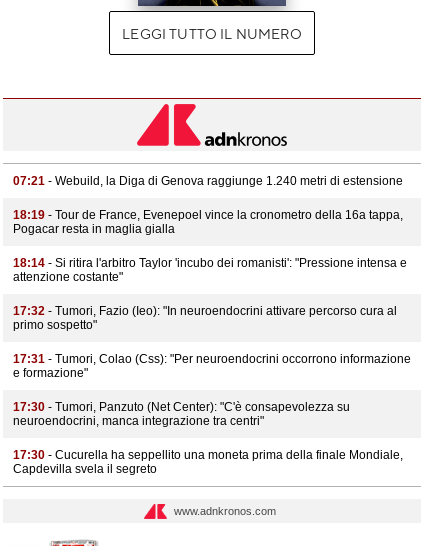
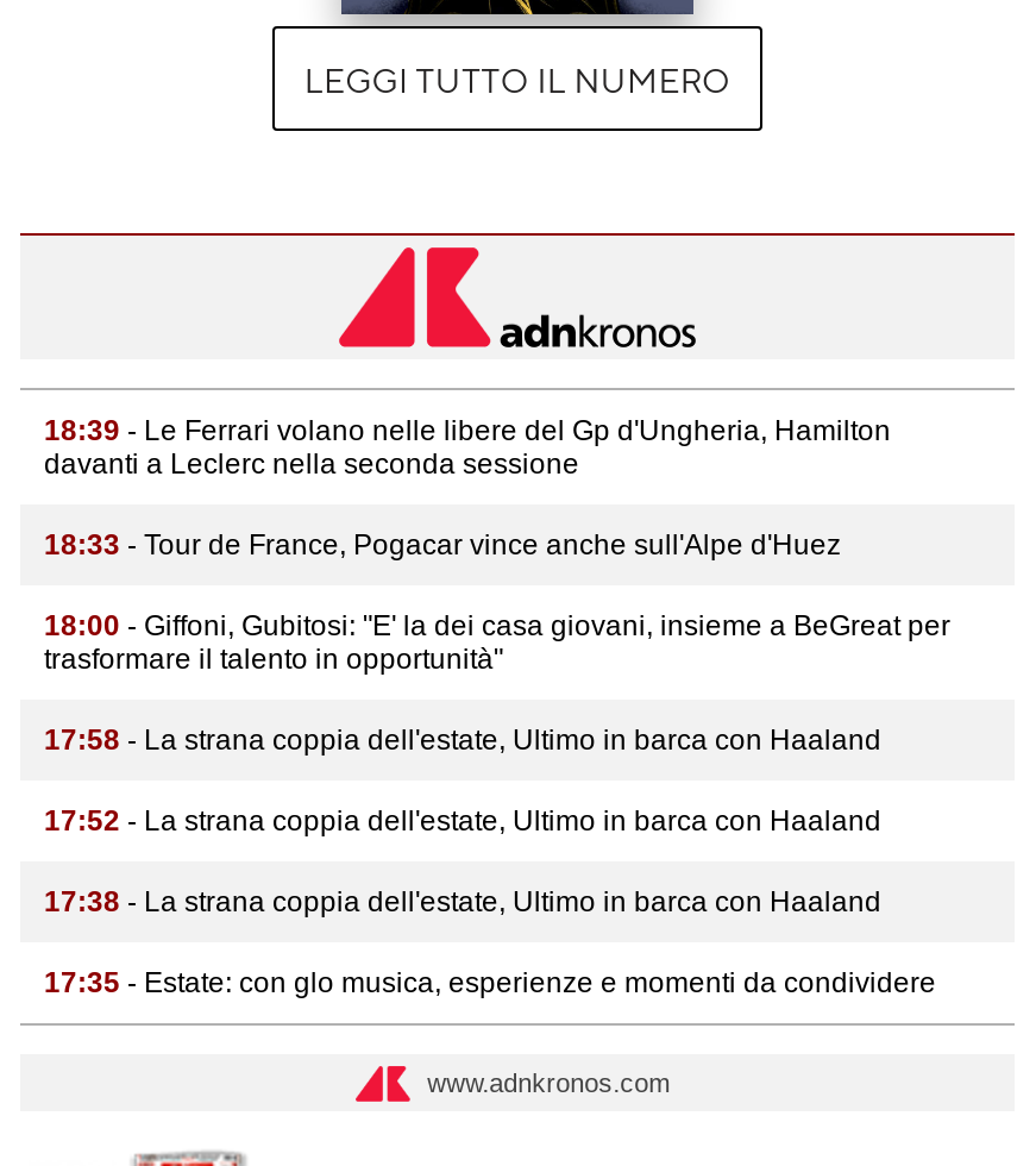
- 07:21 - Webuild, la Diga di Genova raggiunge 1.240 metri di estensione
+ 18:39 - Le Ferrari volano nelle libere del Gp d'Ungheria, Hamilton
+ davanti a Leclerc nella seconda sessione

- 18:19 - Tour de France, Evenepoel vince la cronometro della 16a tappa,
- Pogacar resta in maglia gialla
+ 18:33 - Tour de France, Pogacar vince anche sull'Alpe d'Huez

- 18:14 - Si ritira l'arbitro Taylor 'incubo dei romanisti': "Pressione intensa e
- attenzione costante"
+ 18:00 - Giffoni, Gubitosi: "E' la dei casa giovani, insieme a BeGreat per
+ trasformare il talento in opportunità"

- 17:32 - Tumori, Fazio (Ieo): "In neuroendocrini attivare percorso cura al
- primo sospetto"
+ 17:58 - La strana coppia dell'estate, Ultimo in barca con Haaland

- 17:31 - Tumori, Colao (Css): "Per neuroendocrini occorrono informazione
- e formazione"
+ 17:52 - La strana coppia dell'estate, Ultimo in barca con Haaland

- 17:30 - Tumori, Panzuto (Net Center): "C'è consapevolezza su
- neuroendocrini, manca integrazione tra centri"
+ 17:38 - La strana coppia dell'estate, Ultimo in barca con Haaland

- 17:30 - Cucurella ha seppellito una moneta prima della finale Mondiale,
- Capdevilla svela il segreto
+ 17:35 - Estate: con glo musica, esperienze e momenti da condividere
